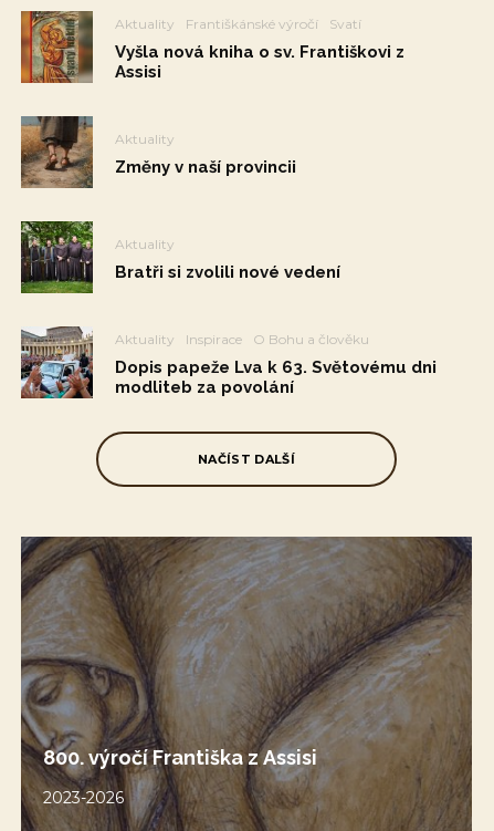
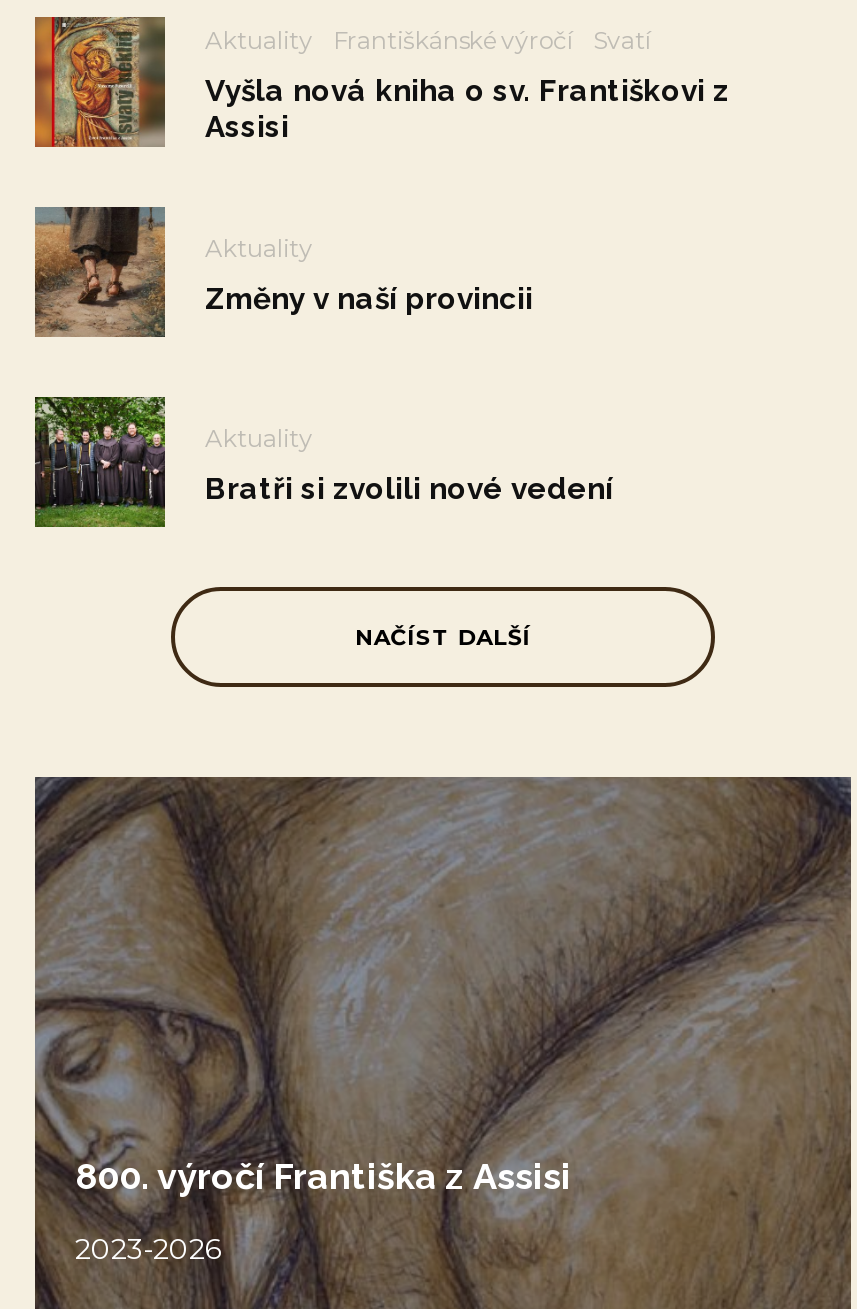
- [image]
- Aktuality
- Inspirace
- O Bohu a člověku
- Dopis papeže Lva k 63. Světovému dni
- modliteb za povolání
